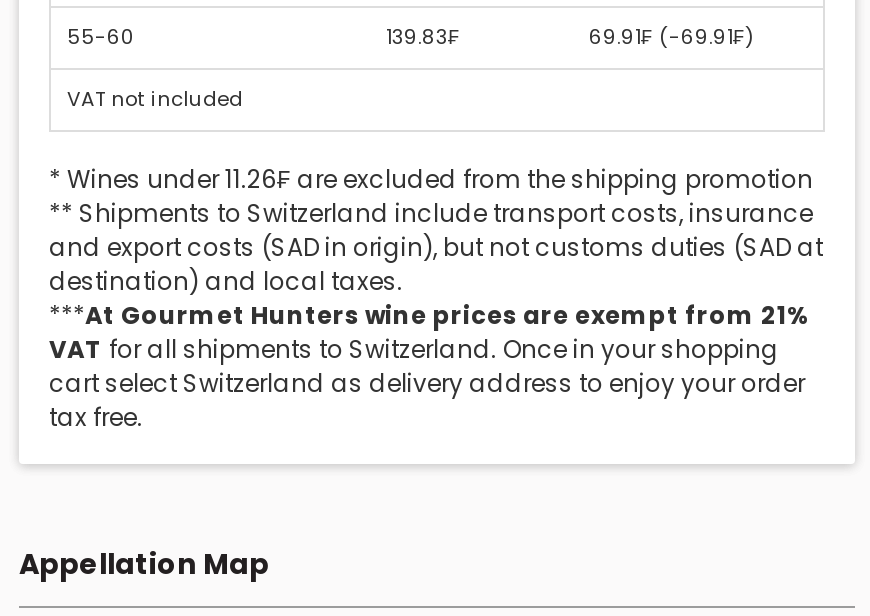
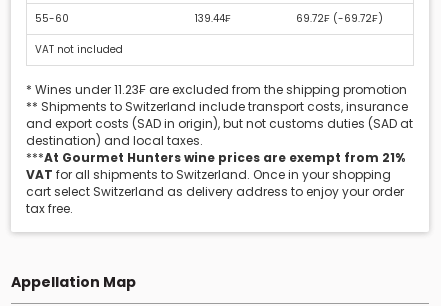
- 139.83₣
+ 139.44₣

- 69.91₣ (-69.91₣)
+ 69.72₣ (-69.72₣)

- * Wines under 11.26₣ are excluded from the shipping promotion
+ * Wines under 11.23₣ are excluded from the shipping promotion
